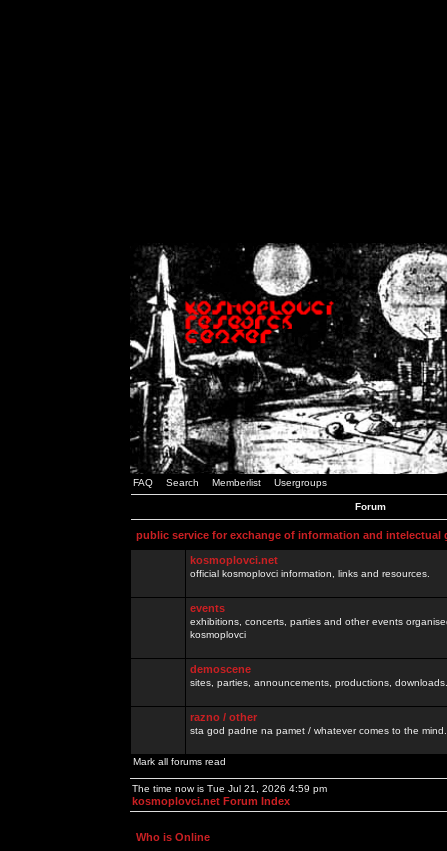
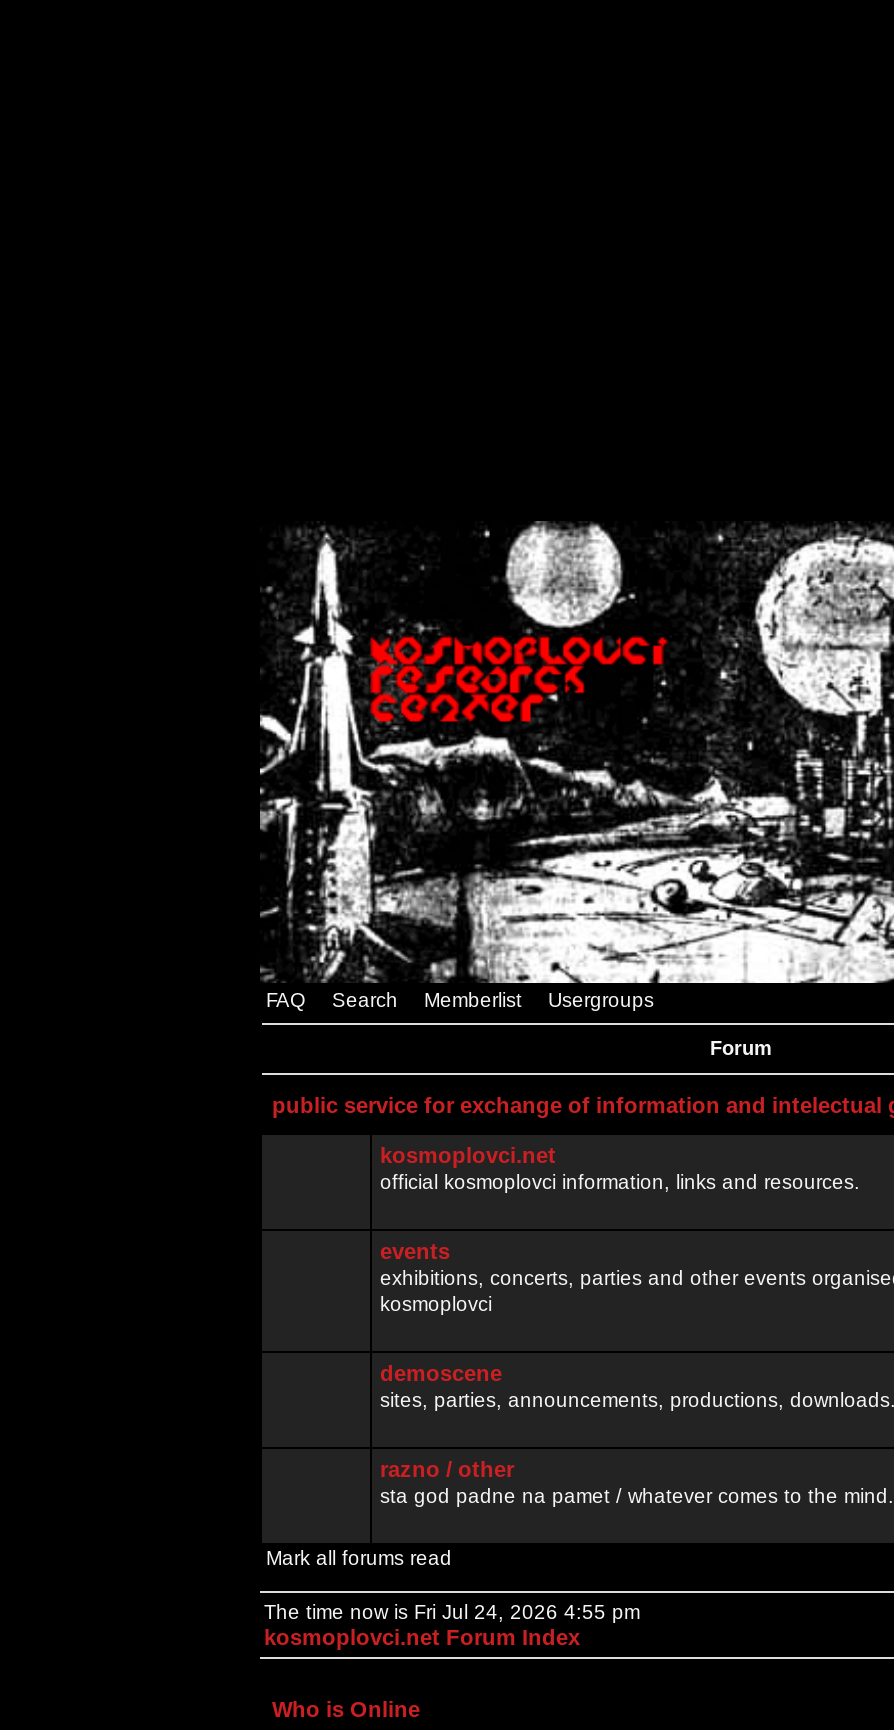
- The time now is Tue Jul 21, 2026 4:59 pm
+ The time now is Fri Jul 24, 2026 4:55 pm
